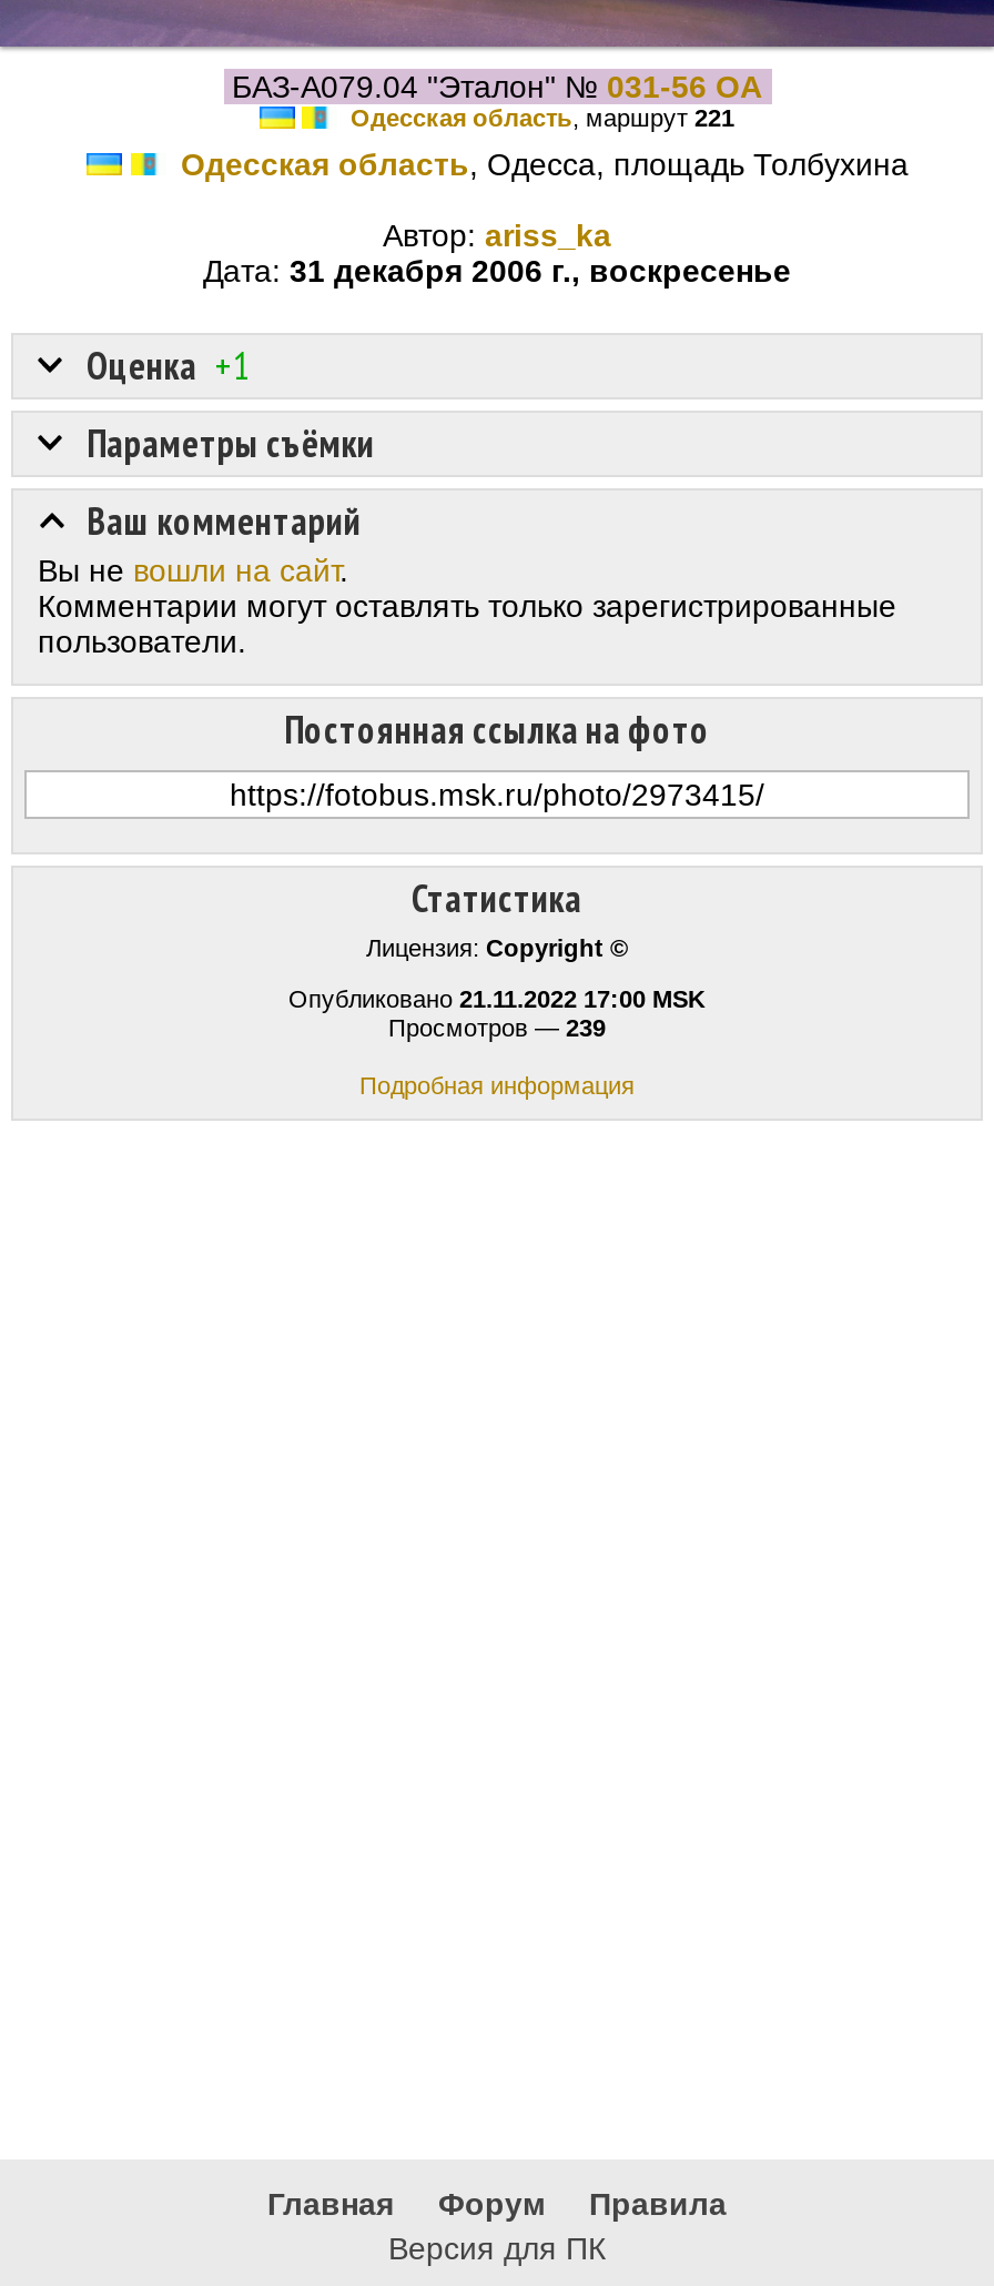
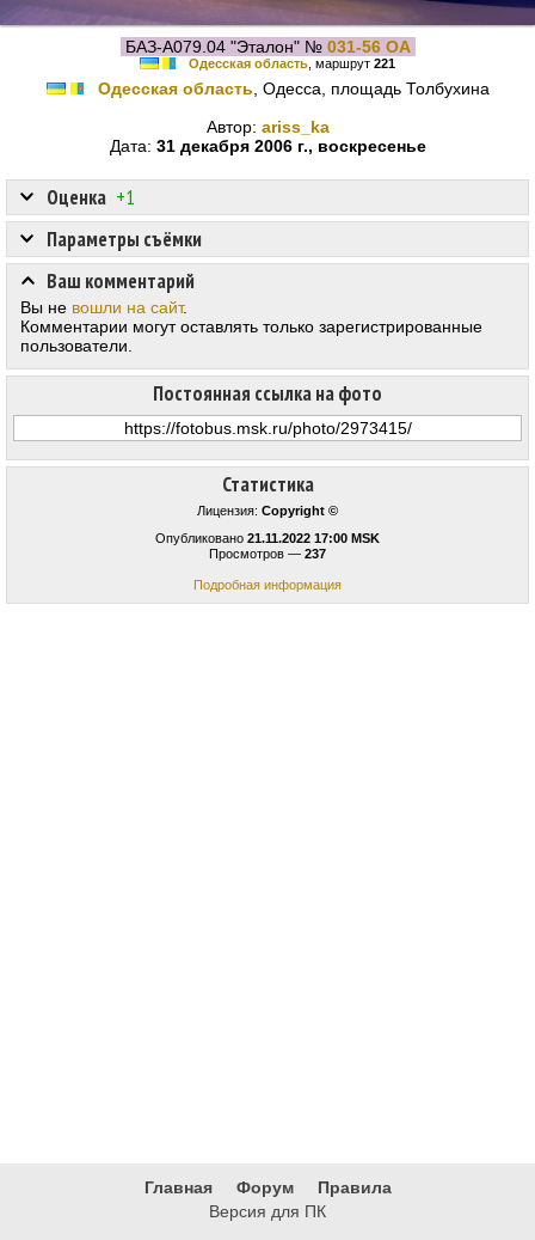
- Просмотров — 239
+ Просмотров — 237
